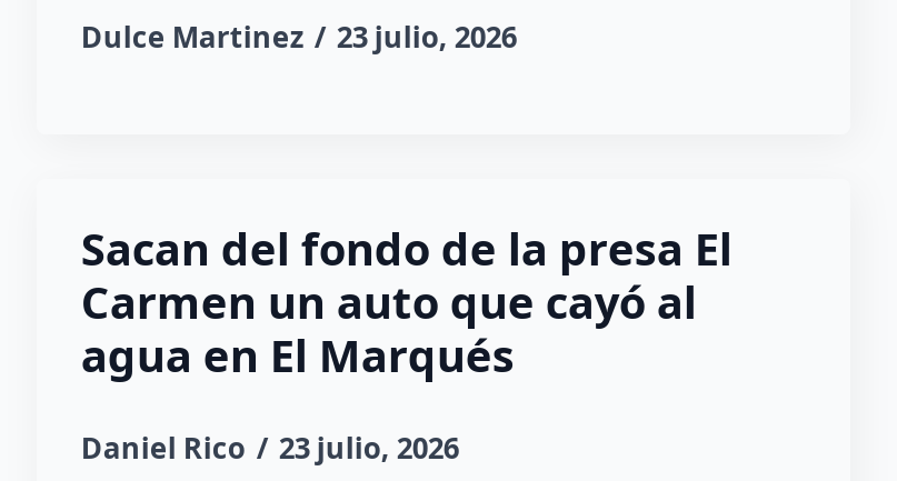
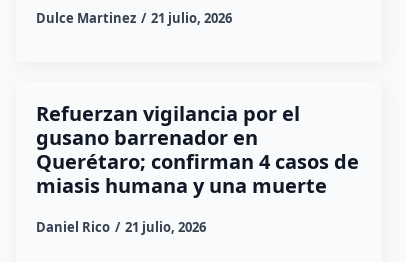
- Dulce Martinez 23 julio, 2026
+ Dulce Martinez 21 julio, 2026

- Sacan del fondo de la presa El
- Carmen un auto que cayó al
- agua en El Marqués
+ Refuerzan vigilancia por el
+ gusano barrenador en
+ Querétaro; confirman 4 casos de
+ miasis humana y una muerte

- Daniel Rico 23 julio, 2026
+ Daniel Rico 21 julio, 2026
